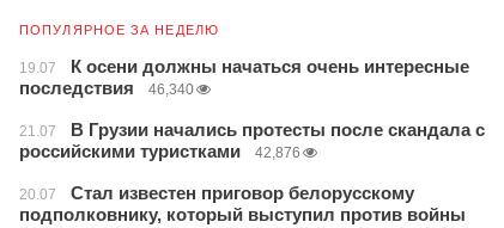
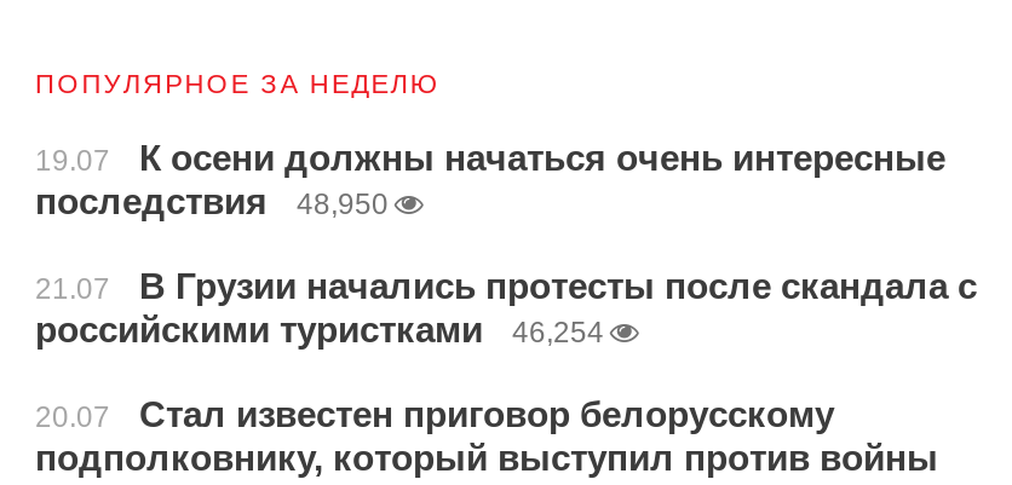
- последствия 46,340
+ последствия 48,950

- российскими туристками 42,876
+ российскими туристками 46,254
